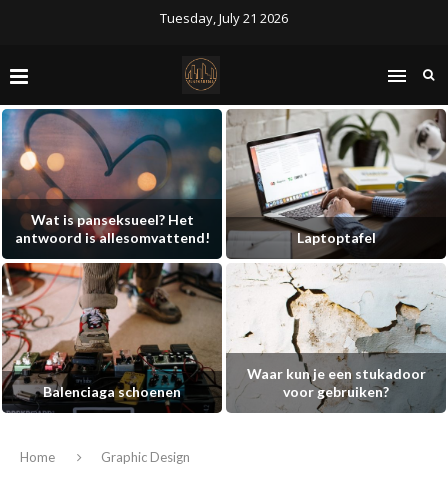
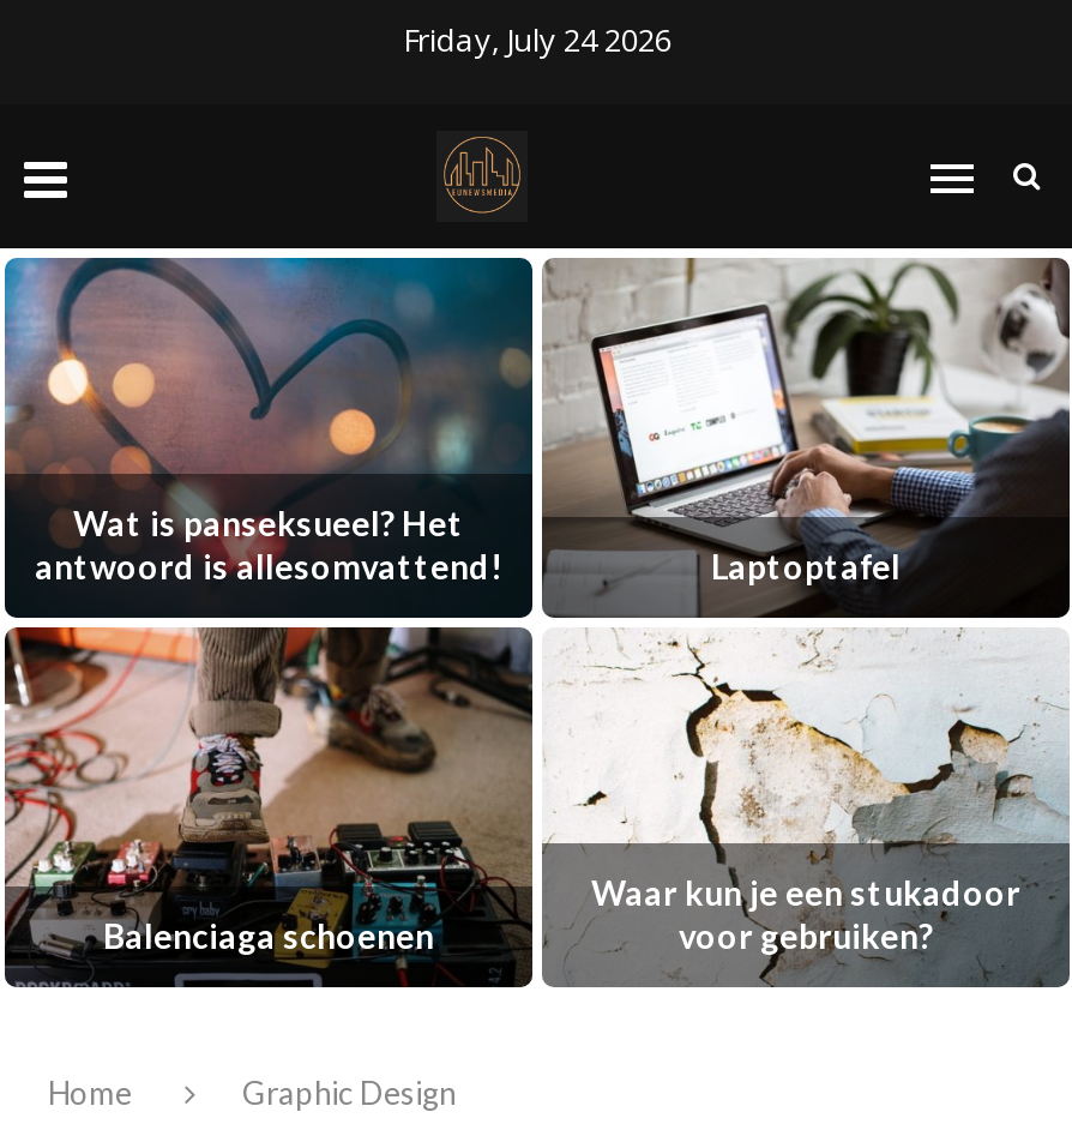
- Tuesday, July 21 2026
+ Friday, July 24 2026
